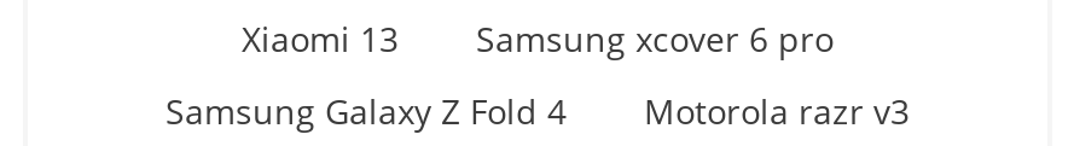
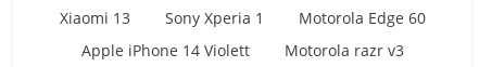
- Samsung xcover 6 pro
+ Sony Xperia 1
+ Motorola Edge 60

- Samsung Galaxy Z Fold 4
+ Apple iPhone 14 Violett
